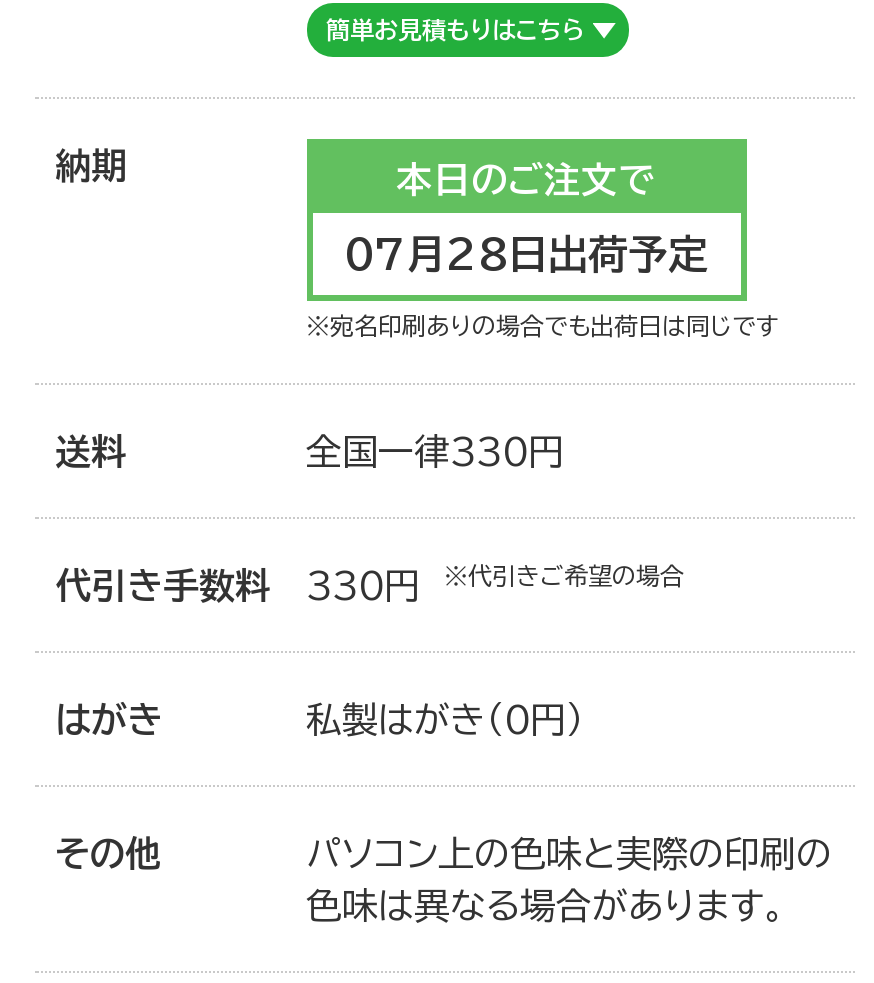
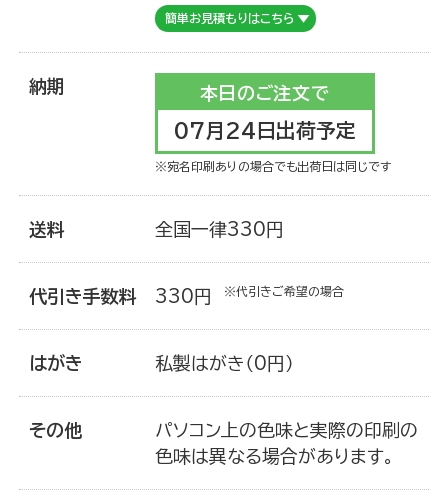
- 07月28日出荷予定
+ 07月24日出荷予定
